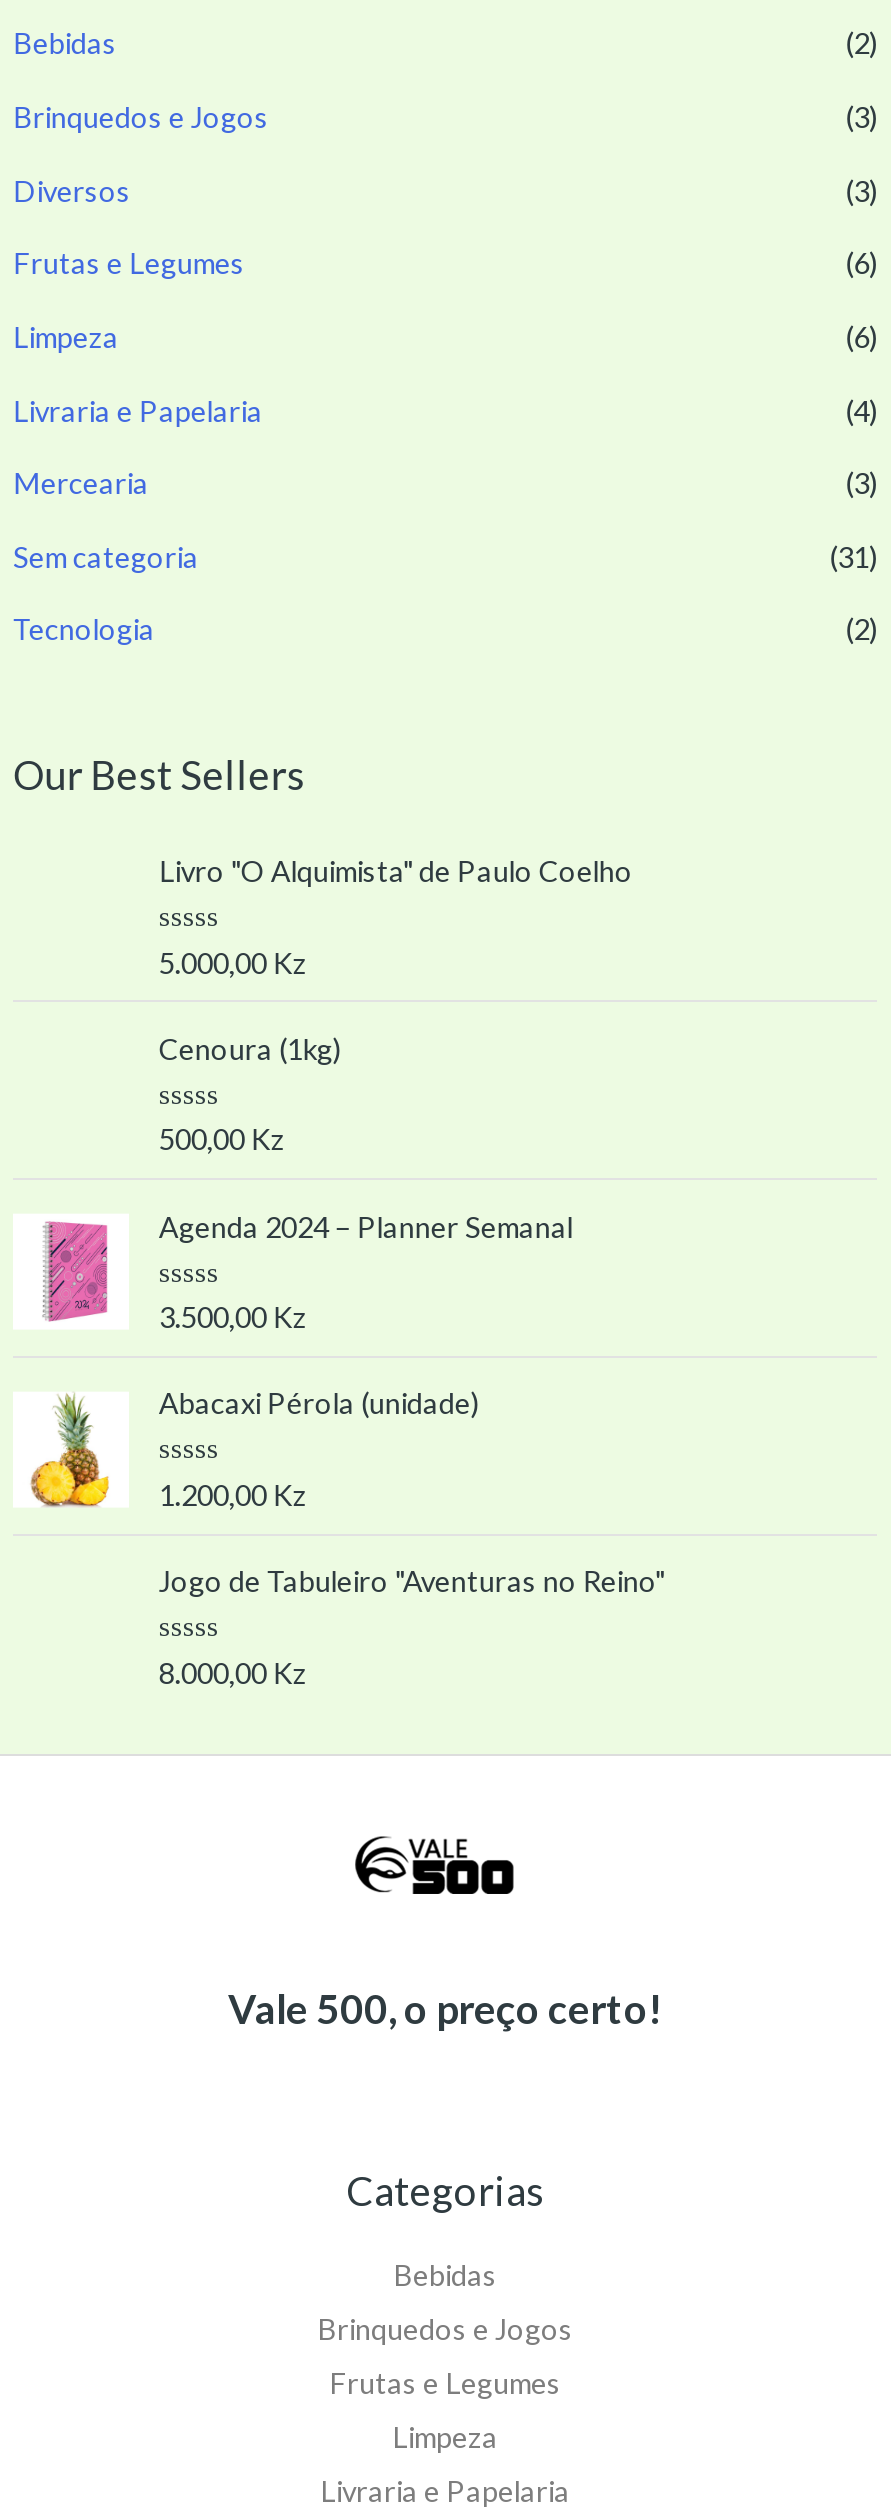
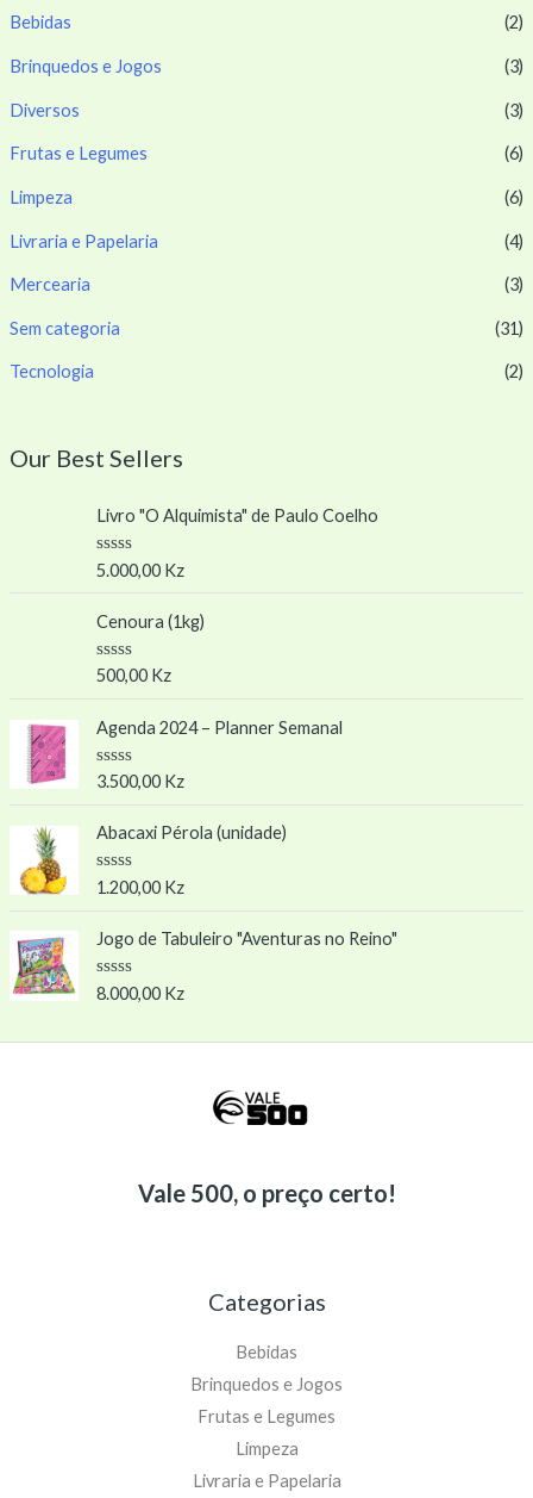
+ [image]
